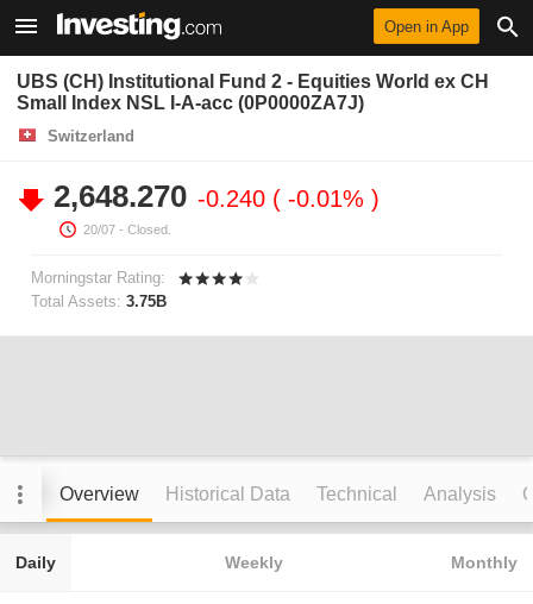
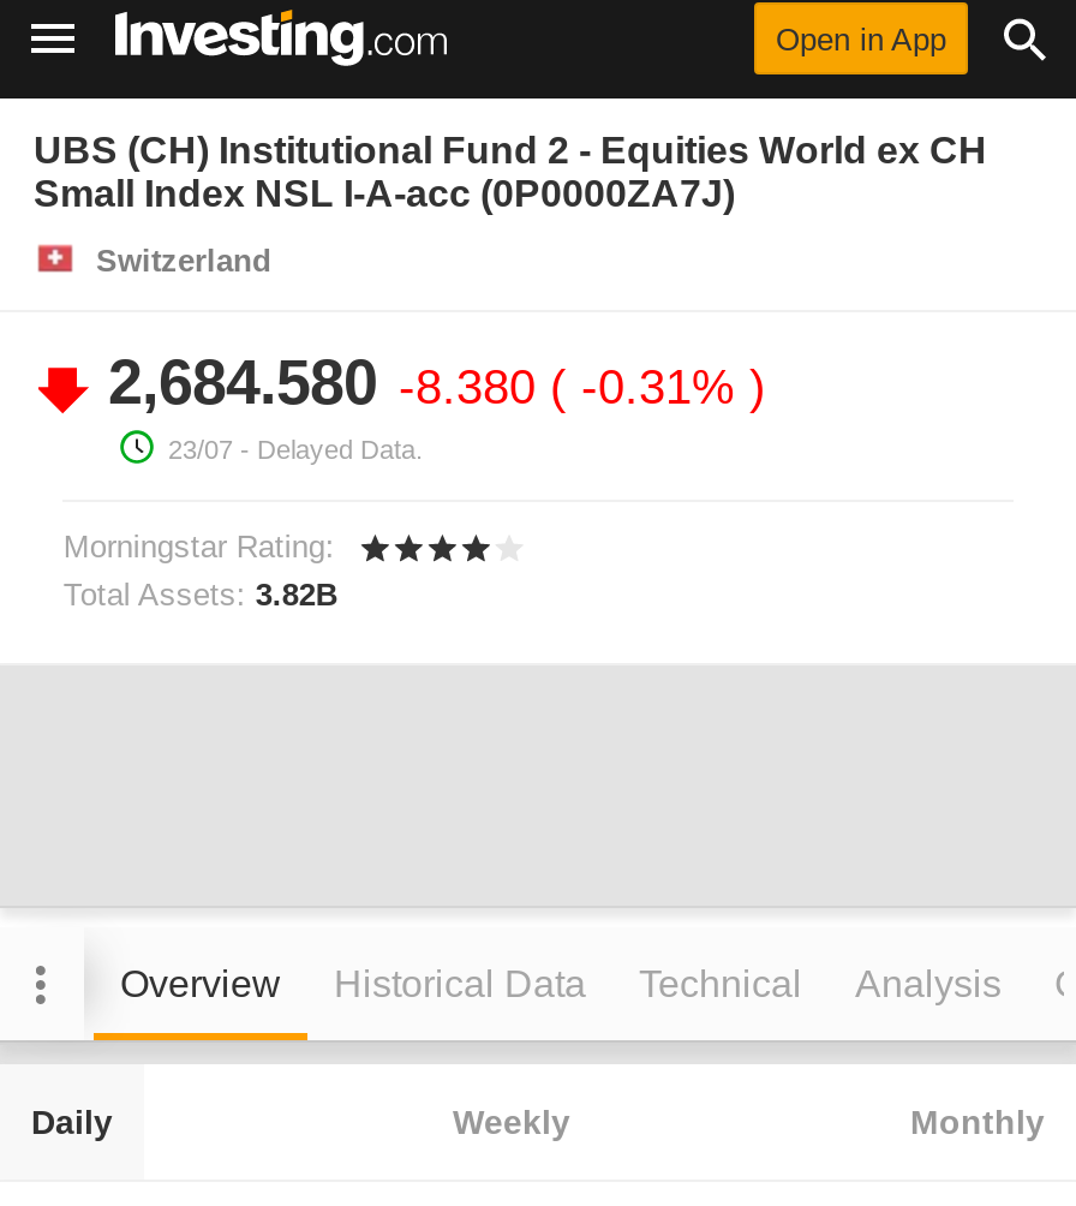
- 2,648.270 -0.240 -0.01%
- 20/07 - Closed.
+ 2,684.580 -8.380 -0.31%
+ 23/07 - Delayed Data.

- Total Assets: 3.75B
+ Total Assets: 3.82B
